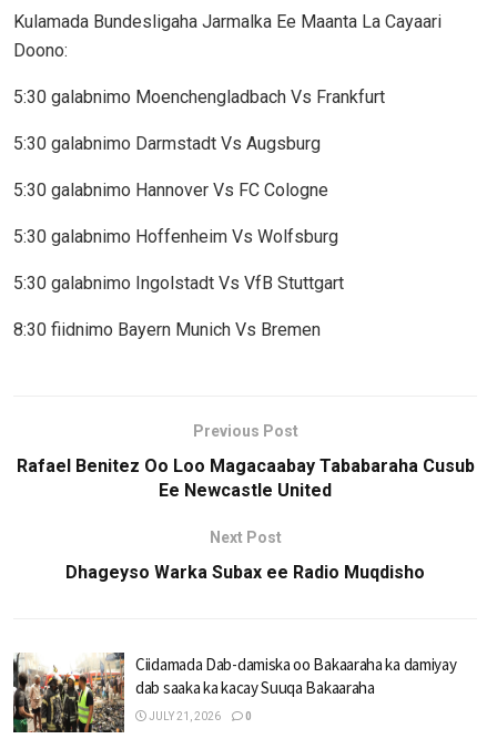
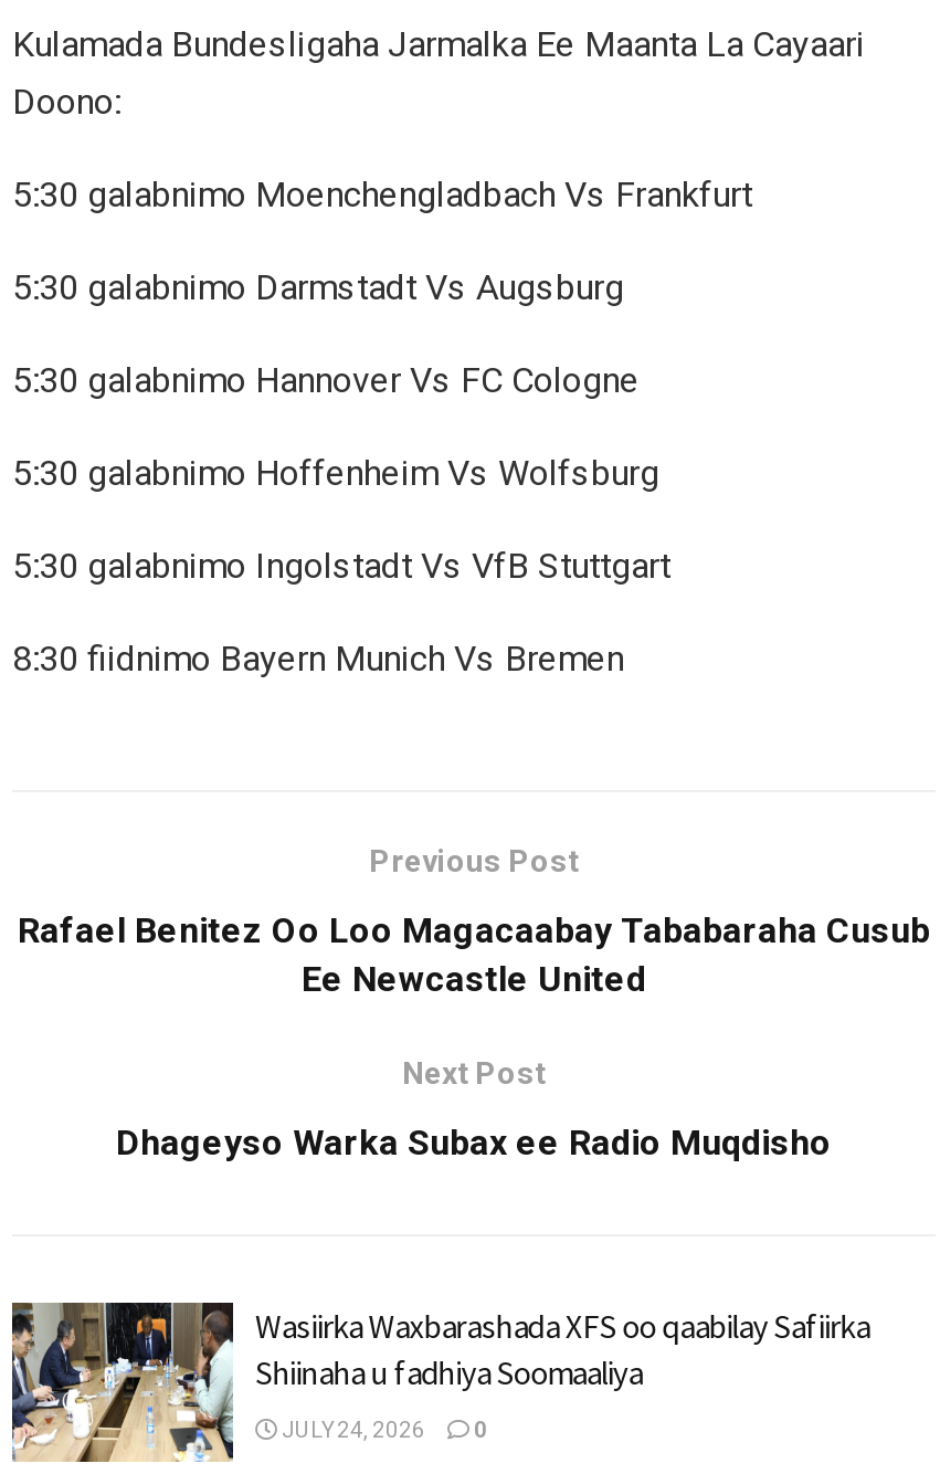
- [image]
- Ciidamada Dab-damiska oo Bakaaraha ka damiyay
- dab saaka ka kacay Suuqa Bakaaraha
+ [image]
+ Wasiirka Waxbarashada XFS oo qaabilay Safiirka
+ Shiinaha u fadhiya Soomaaliya

- JULY 21, 2026 0
+ JULY 24, 2026 0
